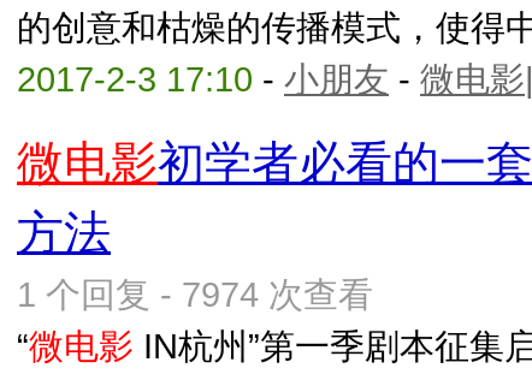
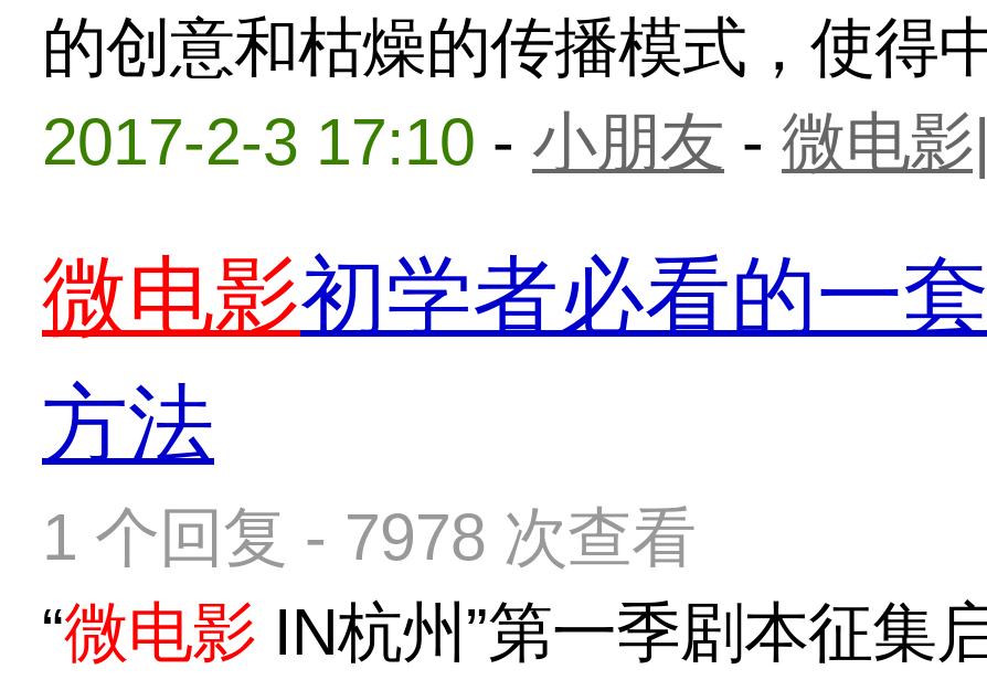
- 1 个回复 - 7974 次查看
+ 1 个回复 - 7978 次查看
